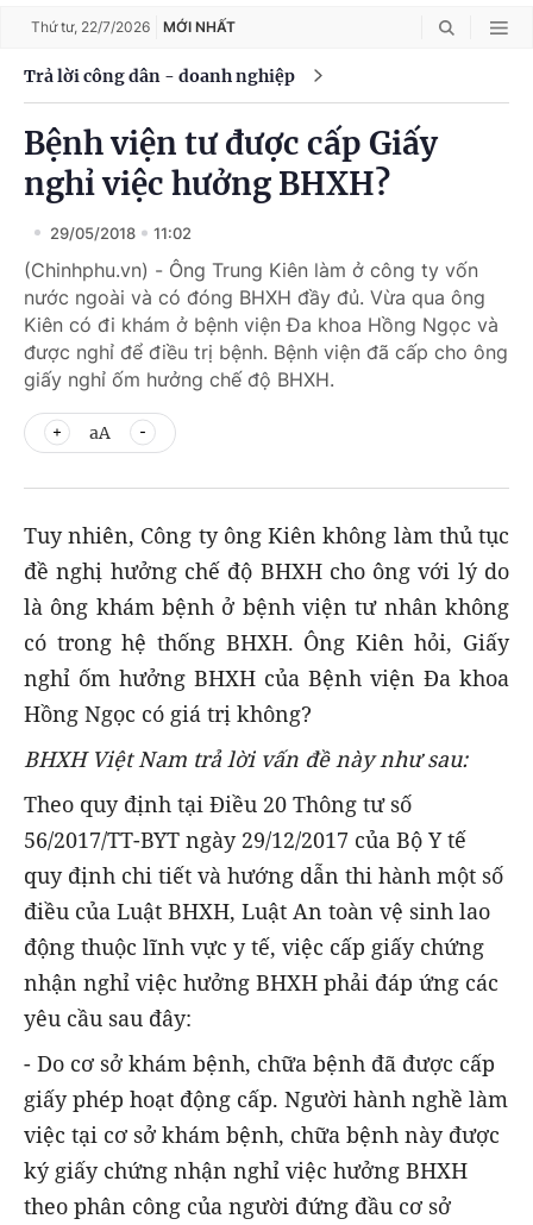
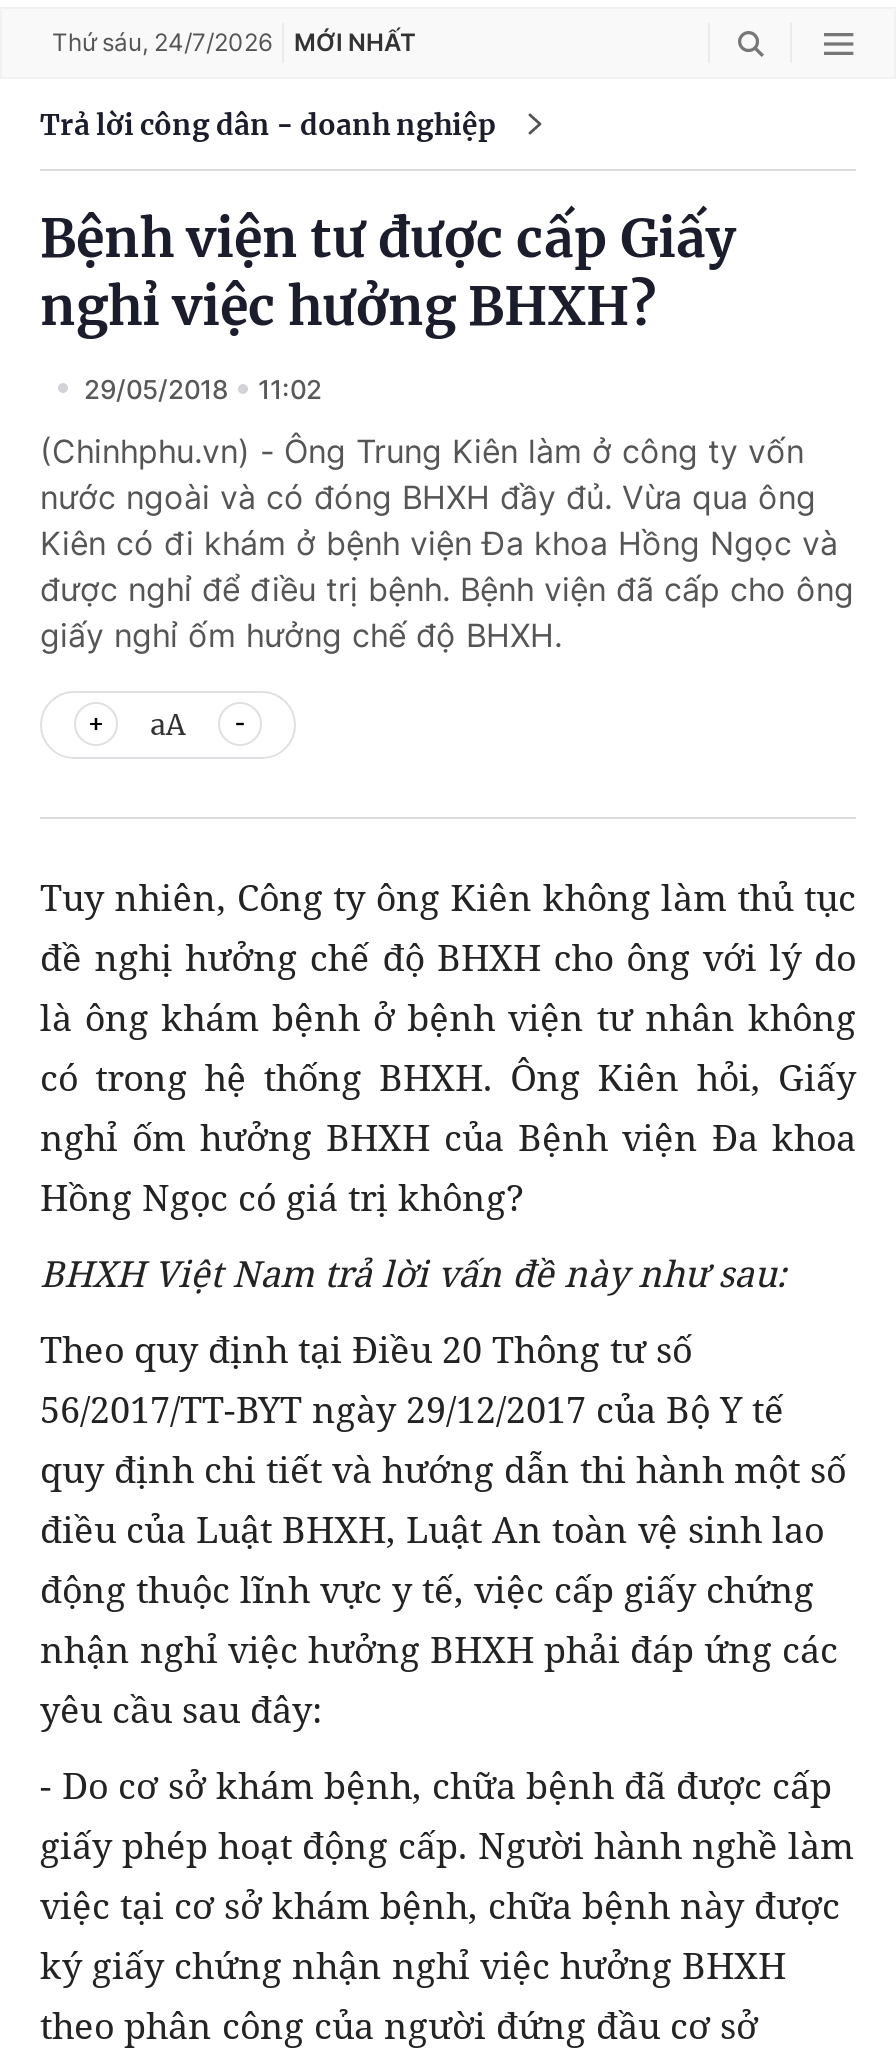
- Thứ tư, 22/7/2026 MỚI NHẤT
+ Thứ sáu, 24/7/2026 MỚI NHẤT
